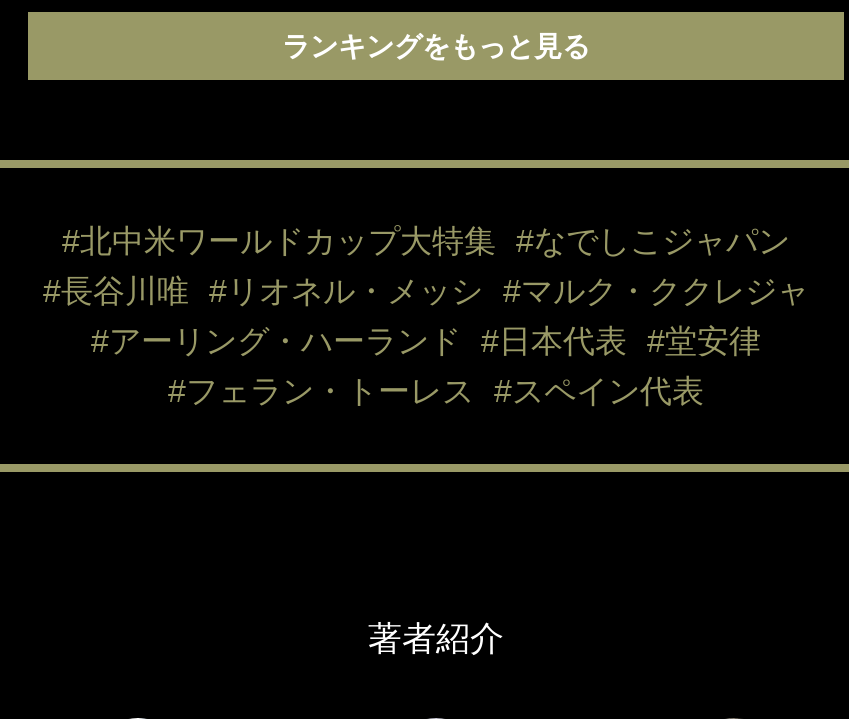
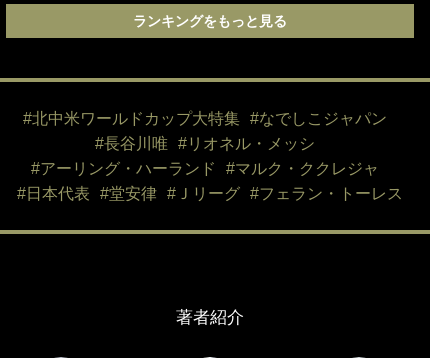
- #長谷川唯 #リオネル・メッシ #マルク・ククレジャ
+ #長谷川唯 #リオネル・メッシ

- #アーリング・ハーランド #日本代表 #堂安律
+ #アーリング・ハーランド #マルク・ククレジャ

- #フェラン・トーレス #スペイン代表
+ #日本代表 #堂安律 #Ｊリーグ #フェラン・トーレス
